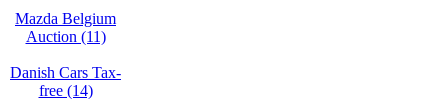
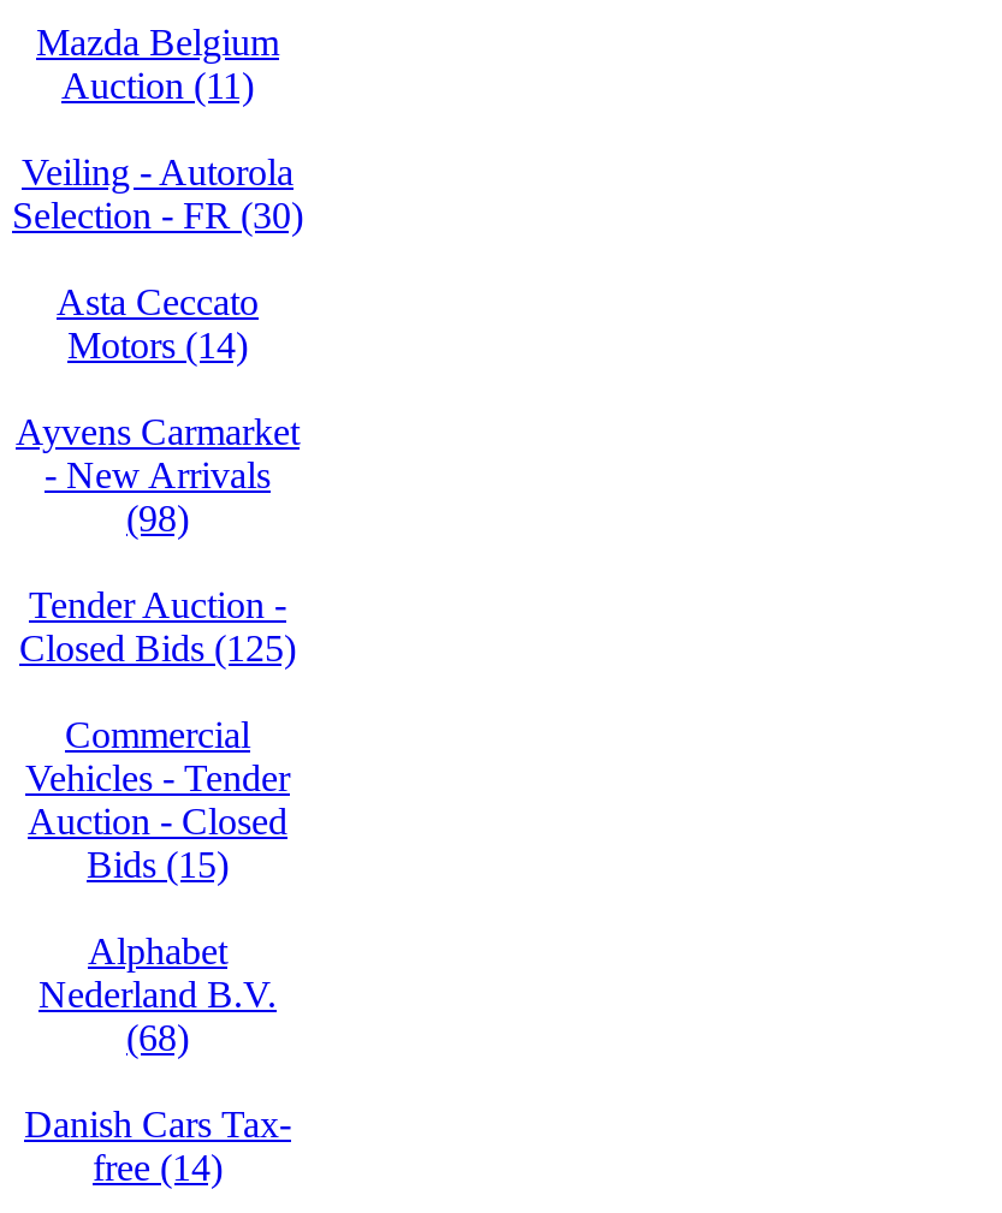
+ Veiling - Autorola
+ Selection - FR (30)
+ Asta Ceccato
+ Motors (14)
+ Ayvens Carmarket
+ - New Arrivals
+ (98)
+ Tender Auction -
+ Closed Bids (125)
+ Commercial
+ Vehicles - Tender
+ Auction - Closed
+ Bids (15)
+ Alphabet
+ Nederland B.V.
+ (68)
